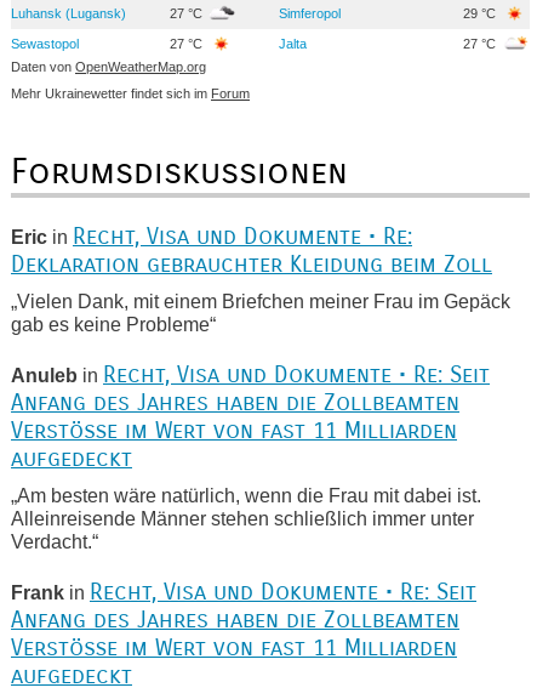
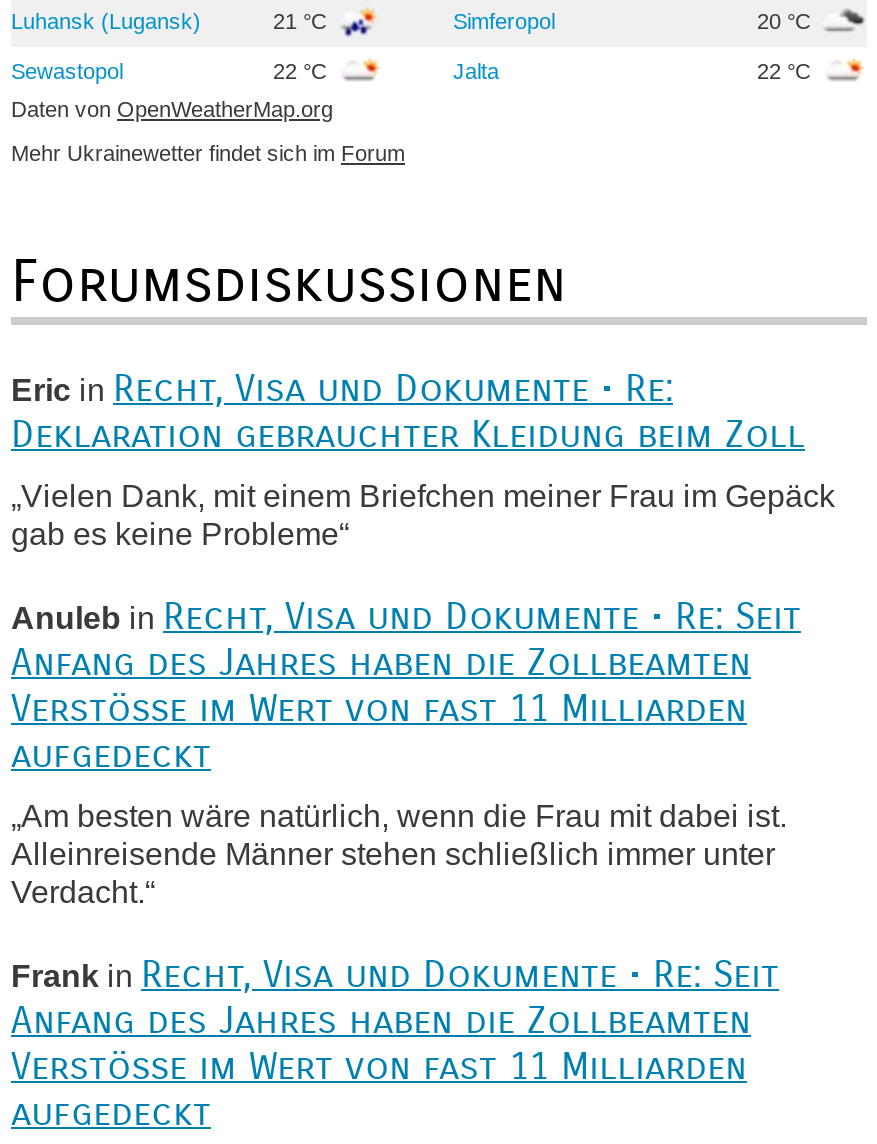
- 27 °C
+ 21 °C

- 29 °C
+ 20 °C

- 27 °C
+ 22 °C

- 27 °C
+ 22 °C
